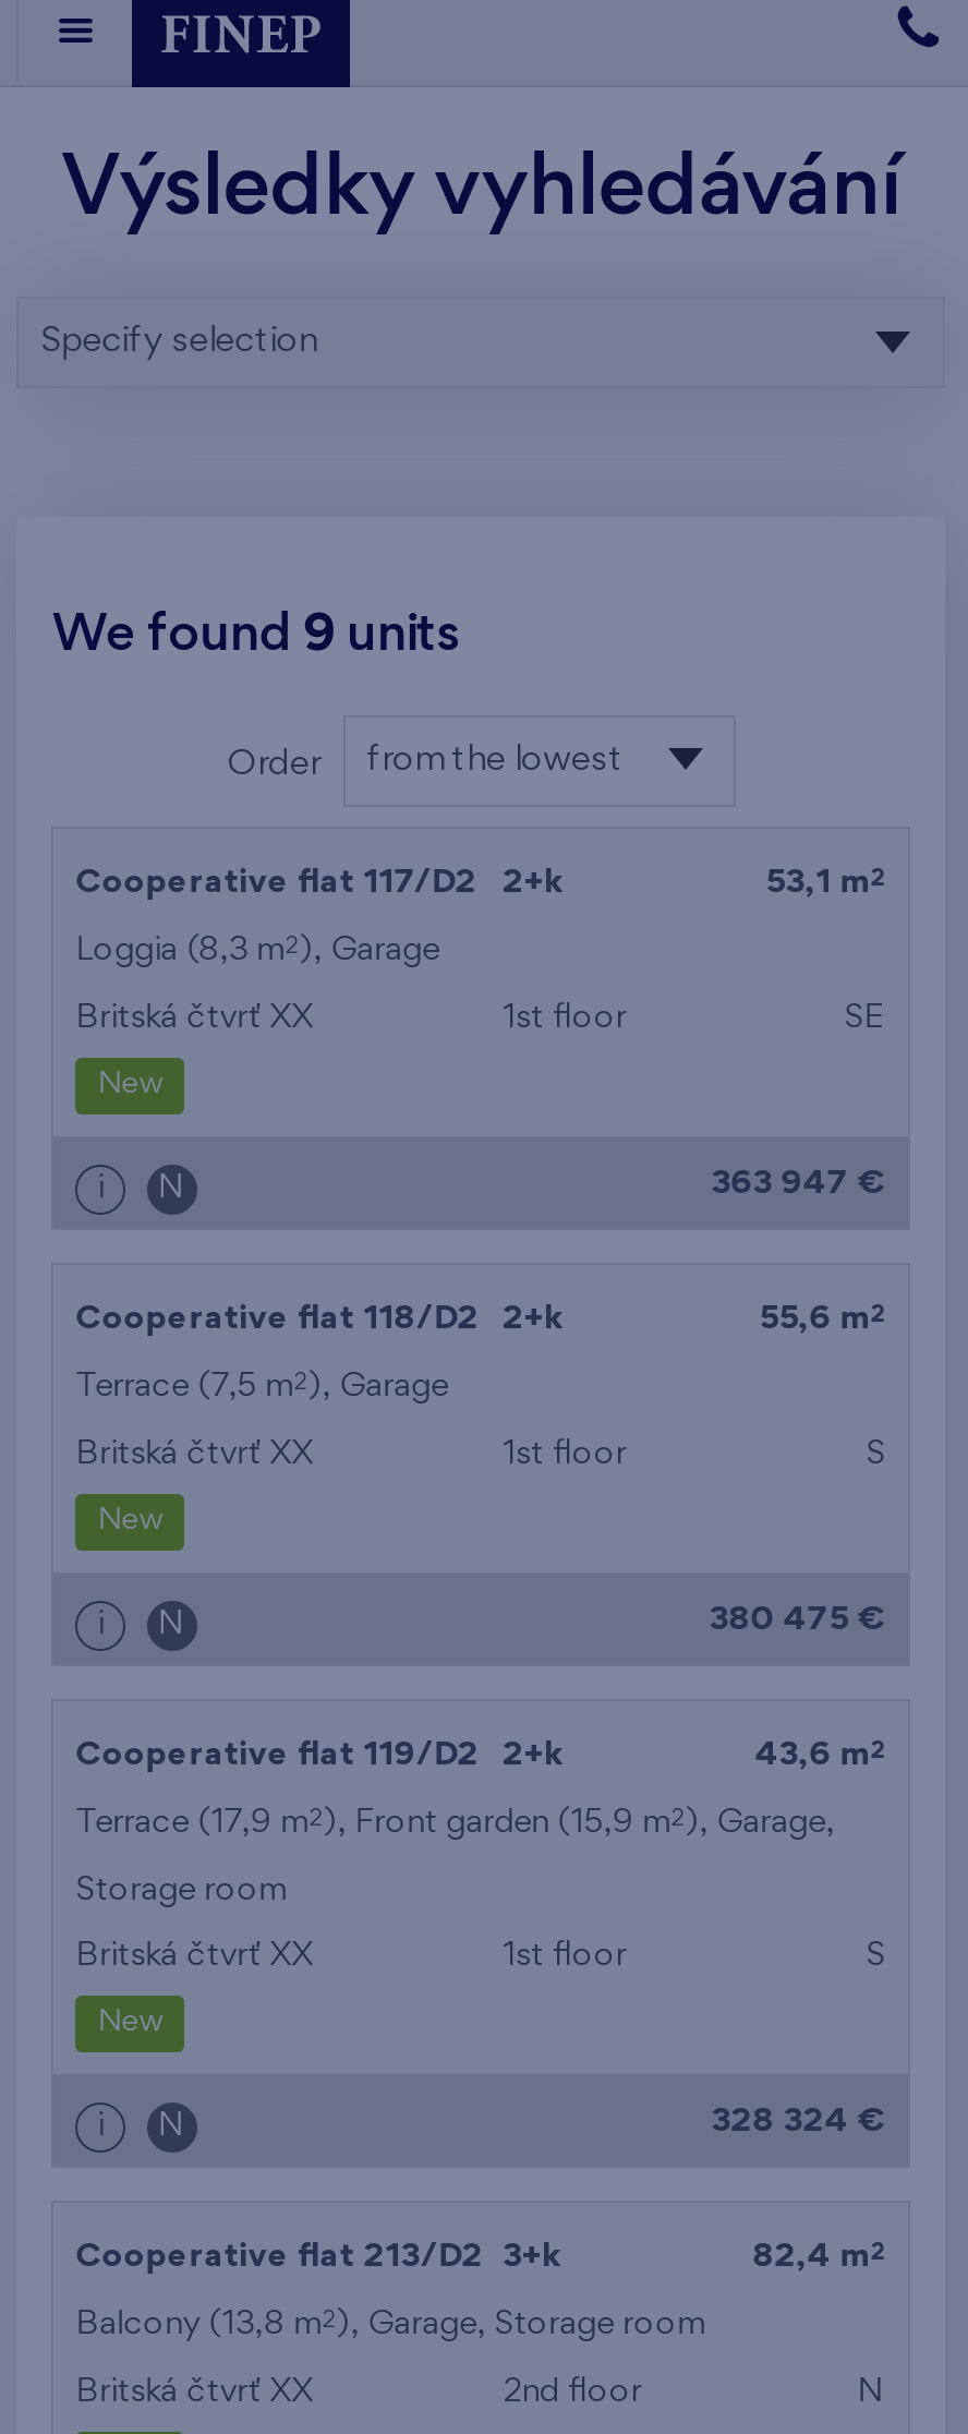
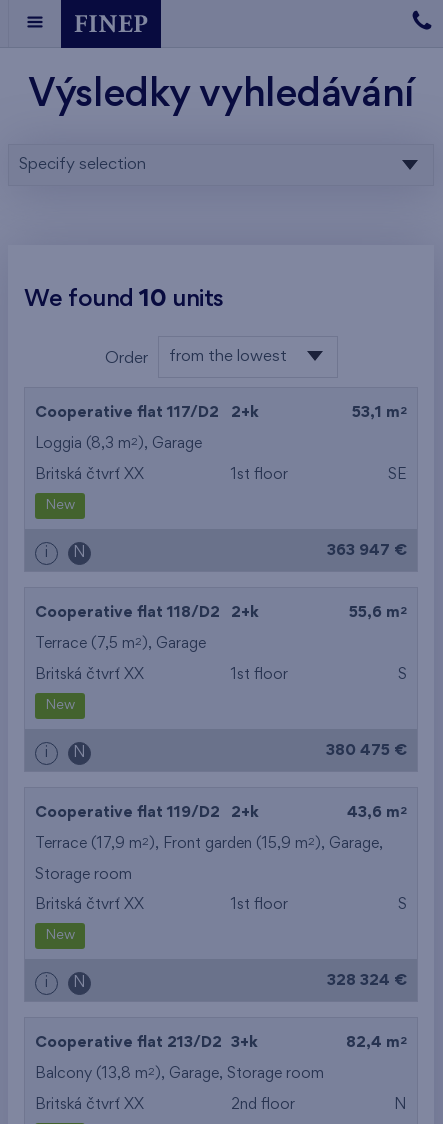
- We found 9 units
+ We found 10 units
